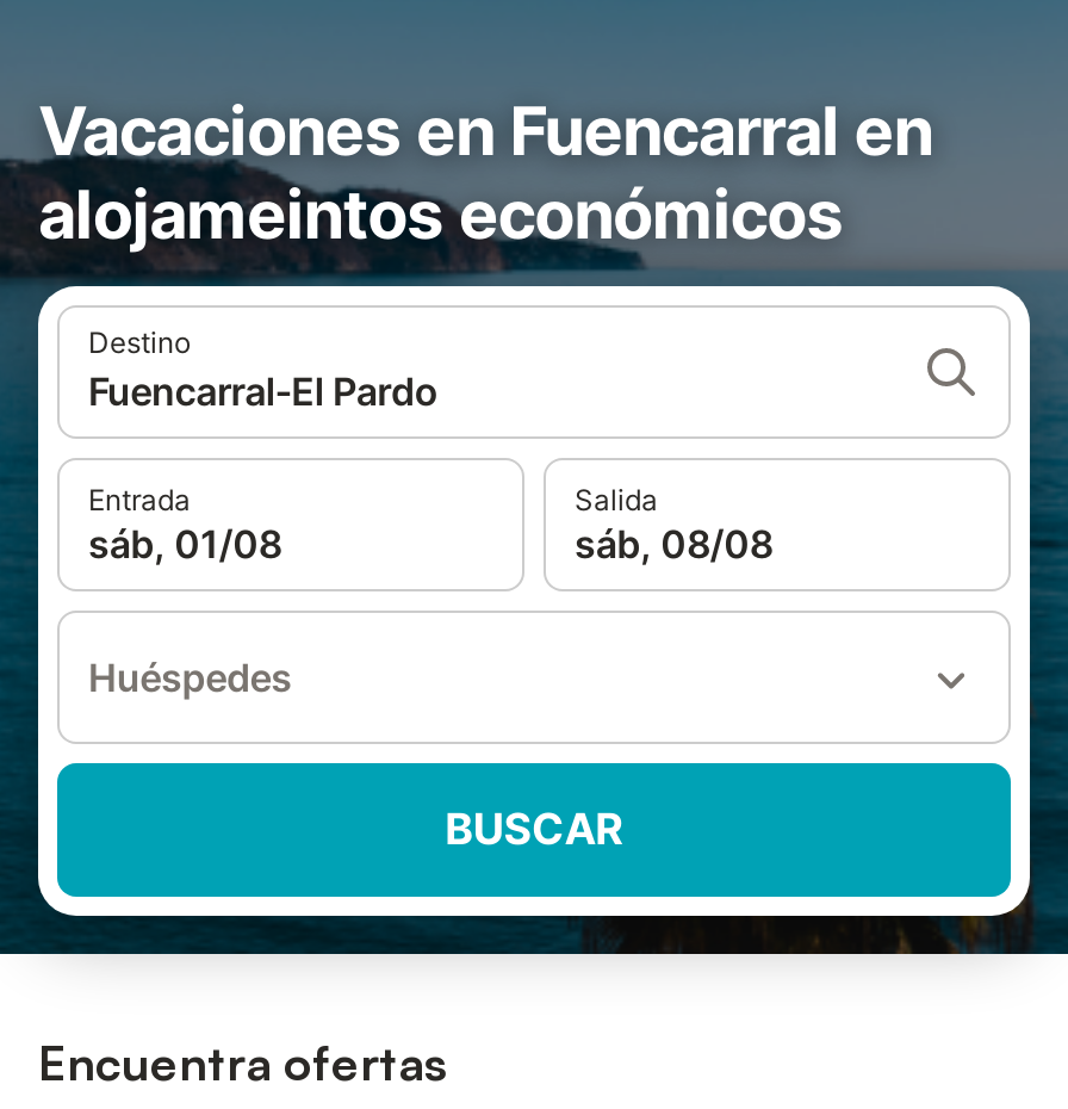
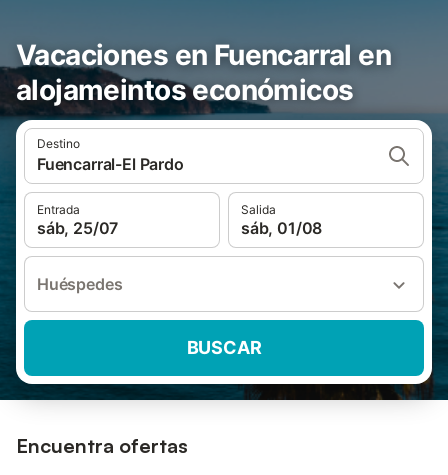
- sáb, 01/08
+ sáb, 25/07

- sáb, 08/08
+ sáb, 01/08
